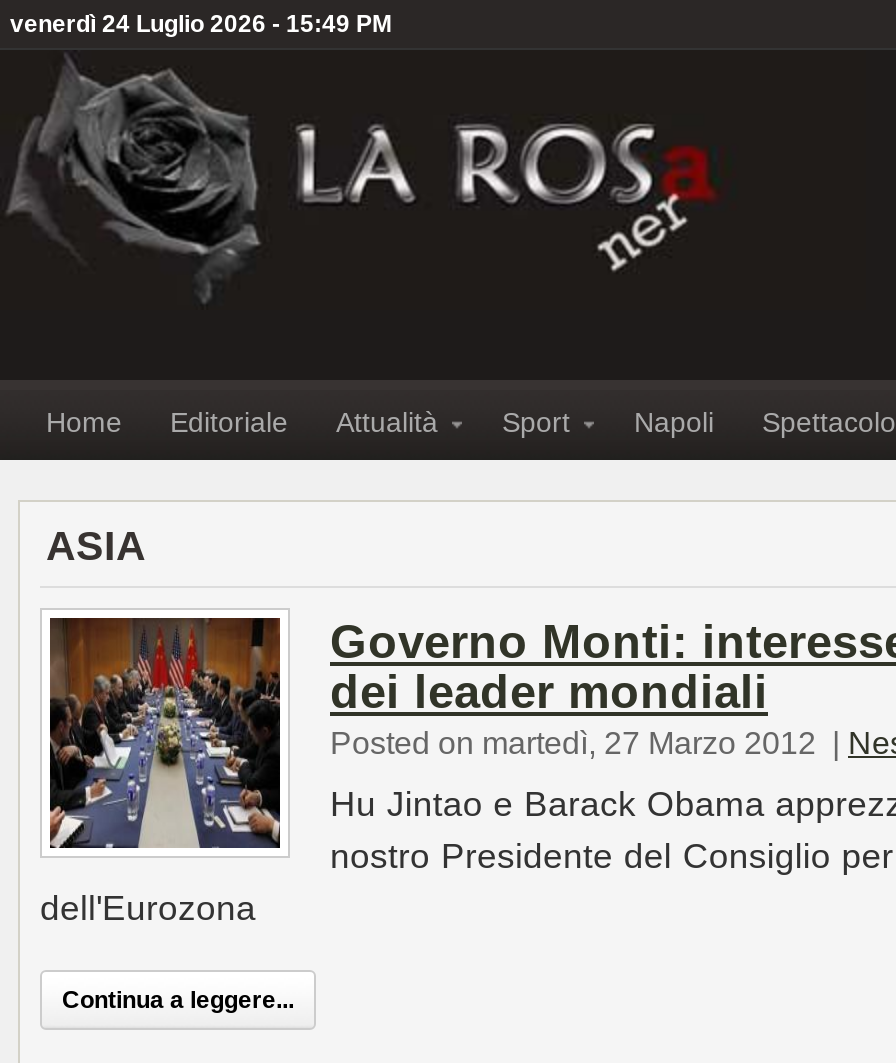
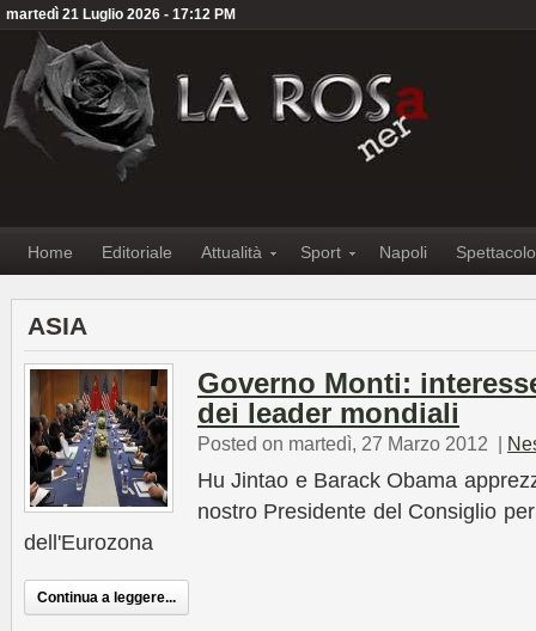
- venerdì 24 Luglio 2026 - 15:49 PM
+ martedì 21 Luglio 2026 - 17:12 PM
